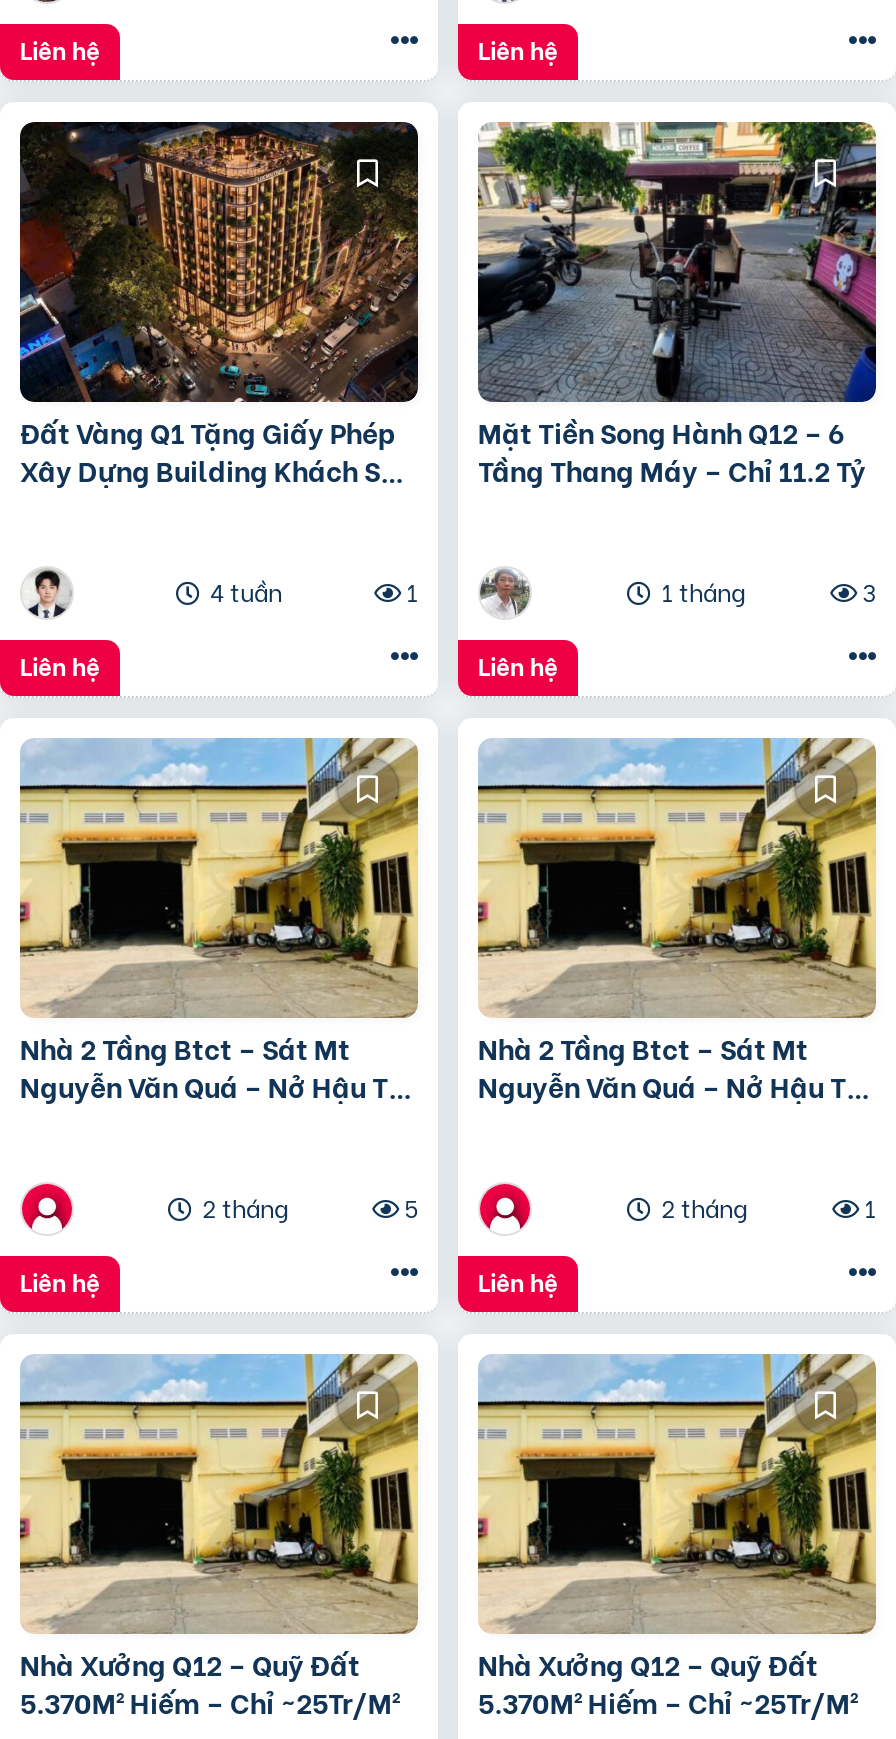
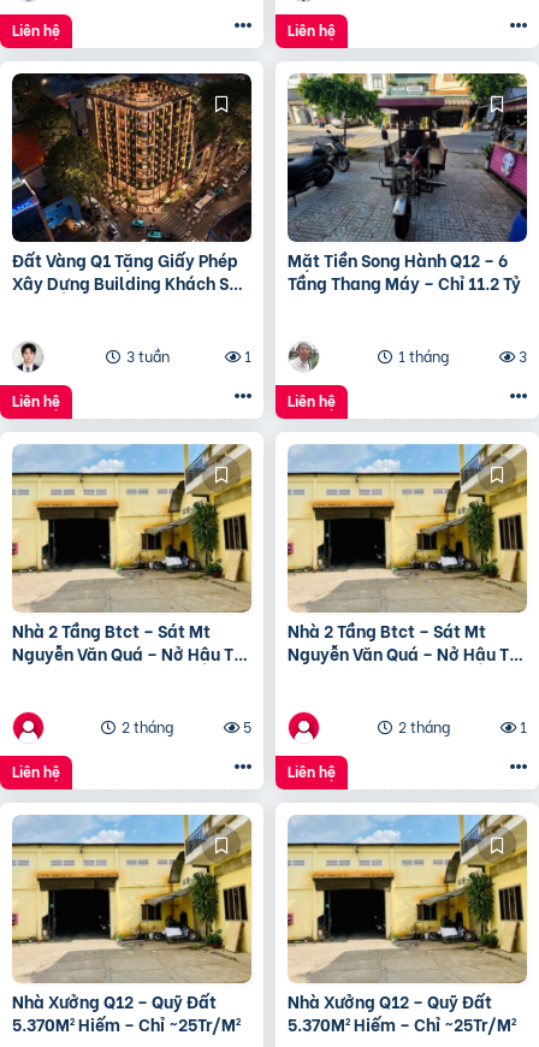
- 4 tuần
+ 3 tuần
